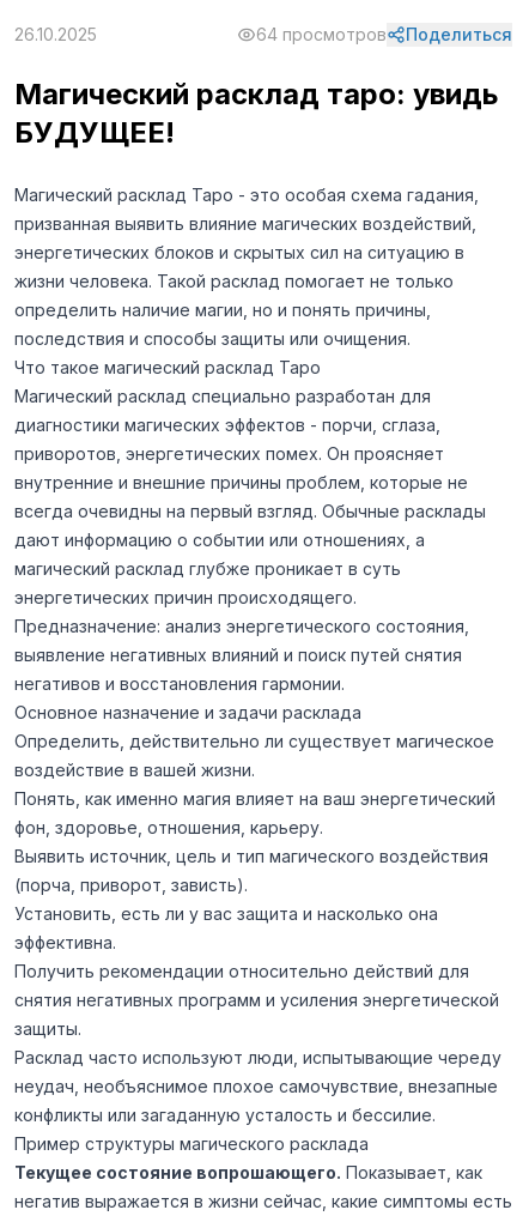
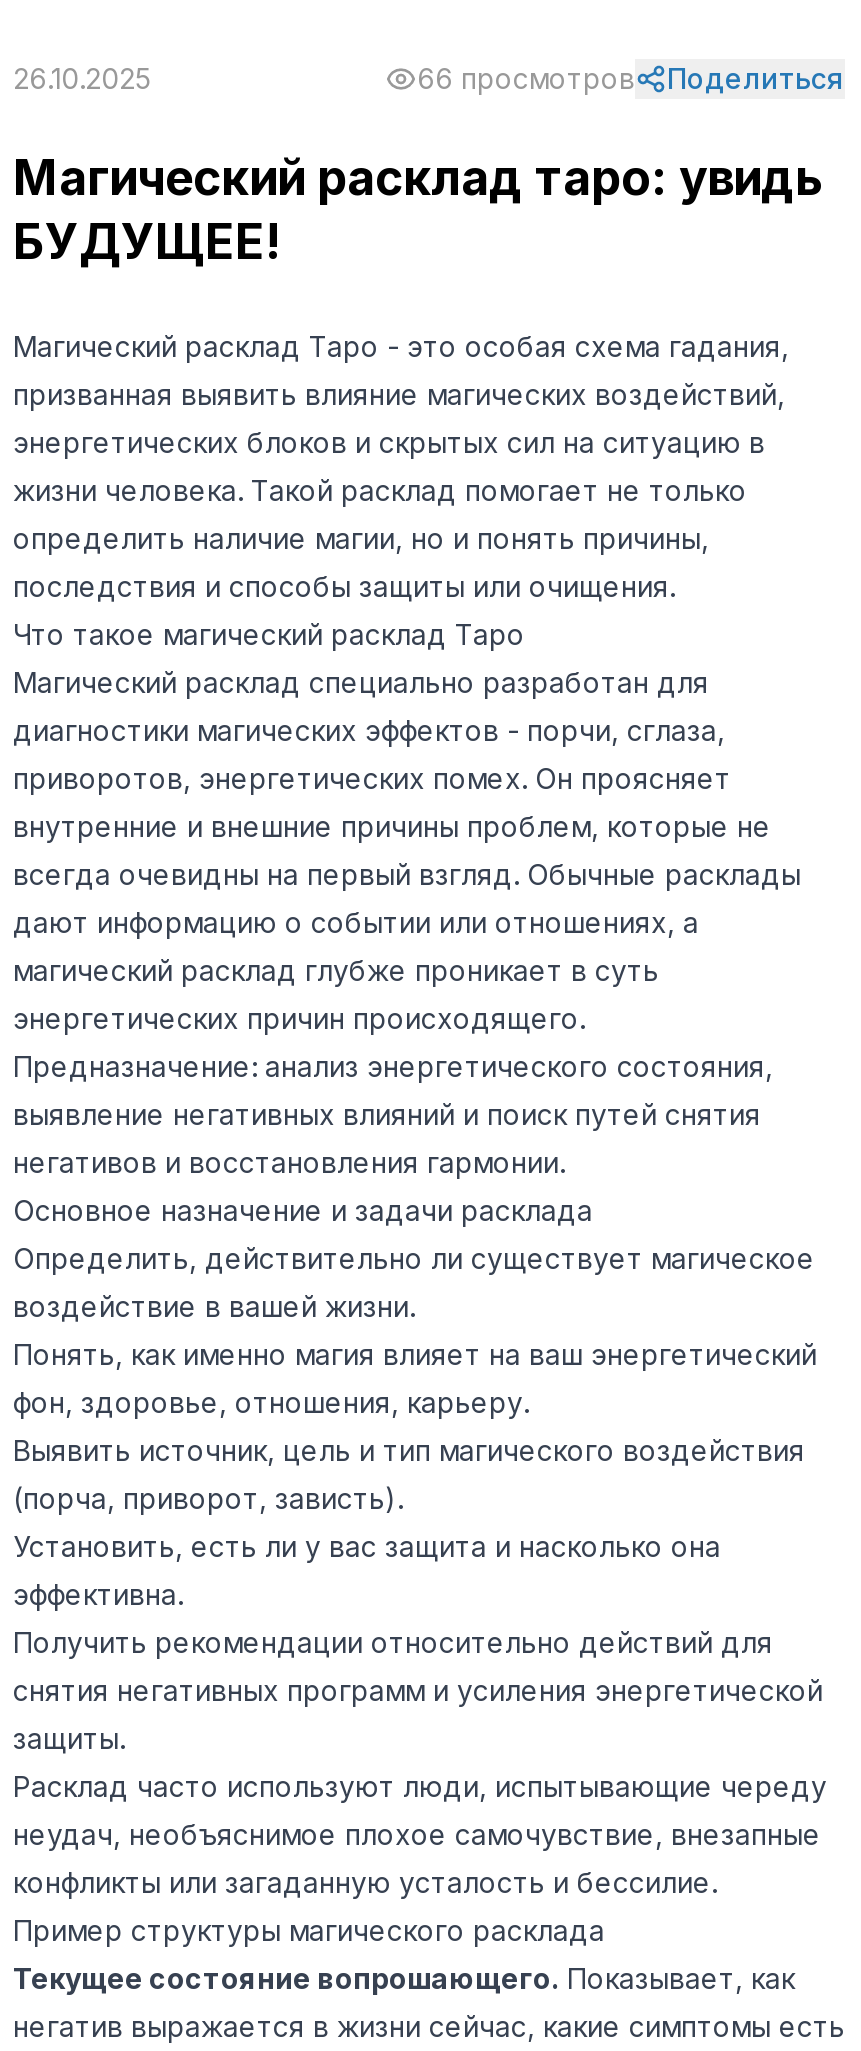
- 64 просмотров Поделиться
+ 66 просмотров Поделиться
